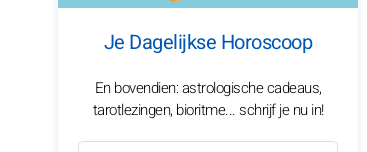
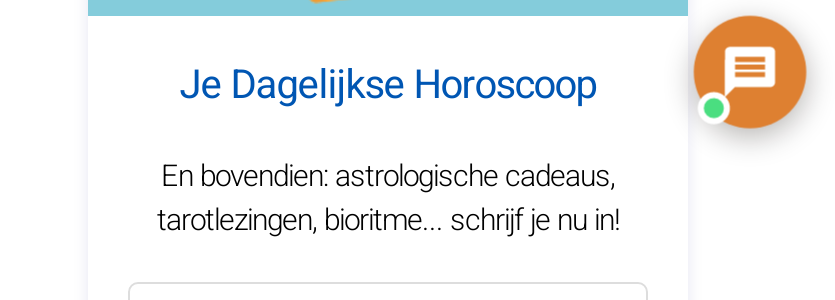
+ [image]
